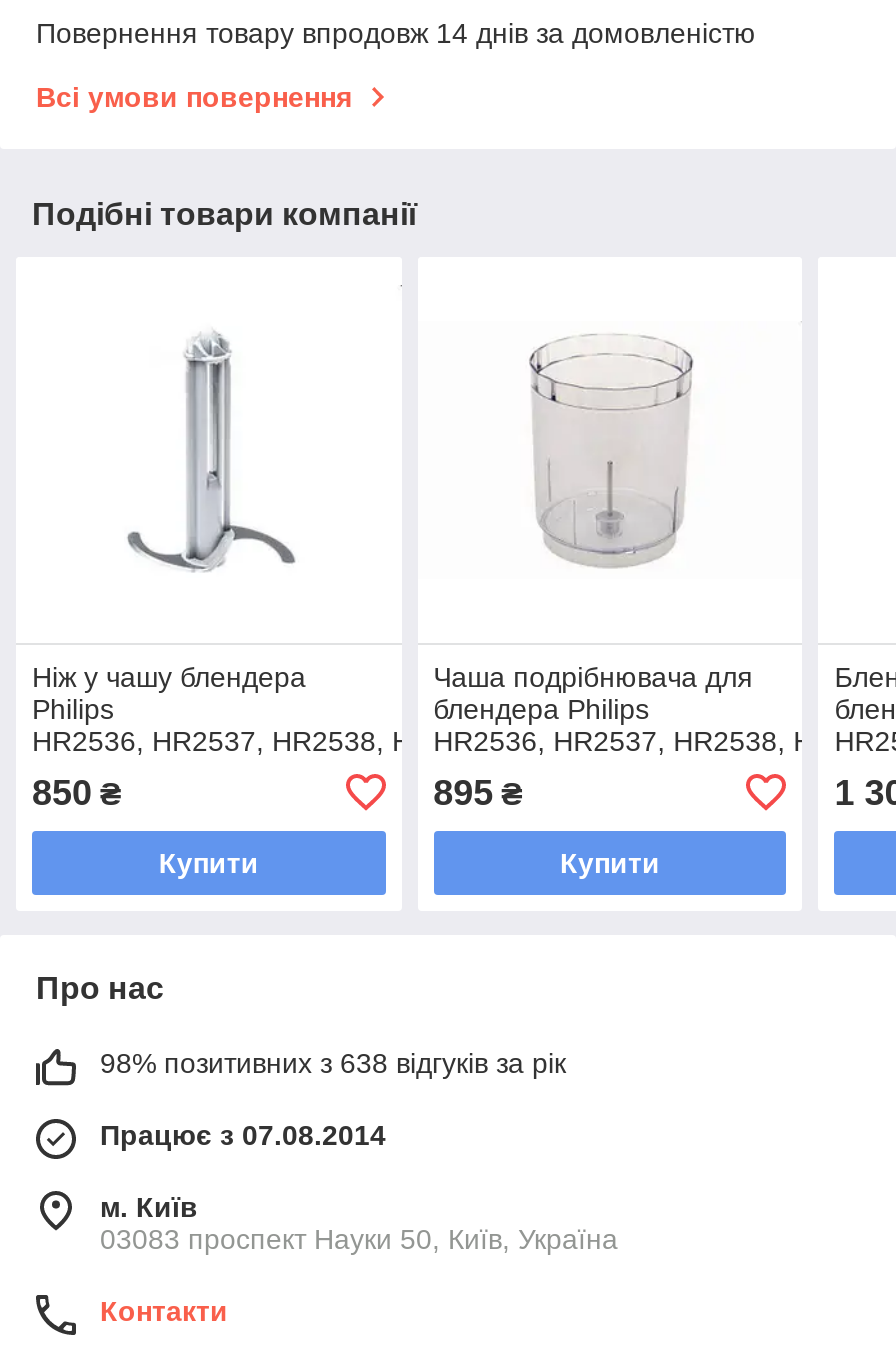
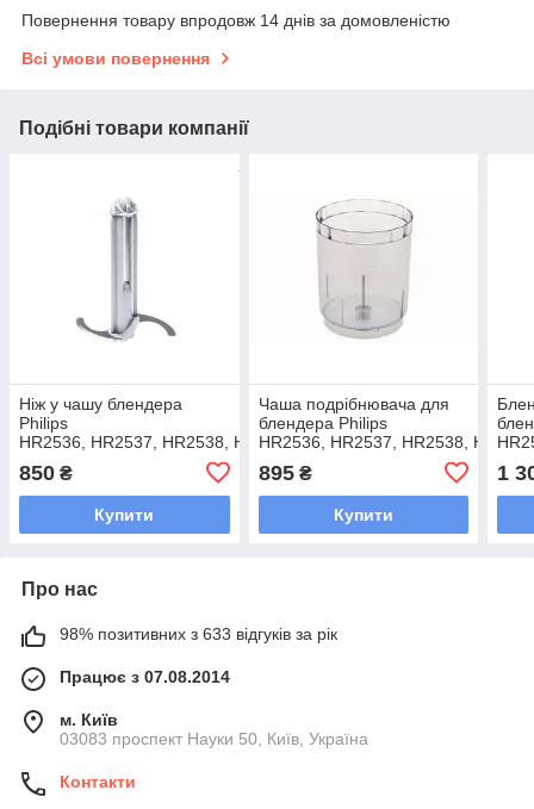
- 98% позитивних з 638 відгуків за рік
+ 98% позитивних з 633 відгуків за рік
